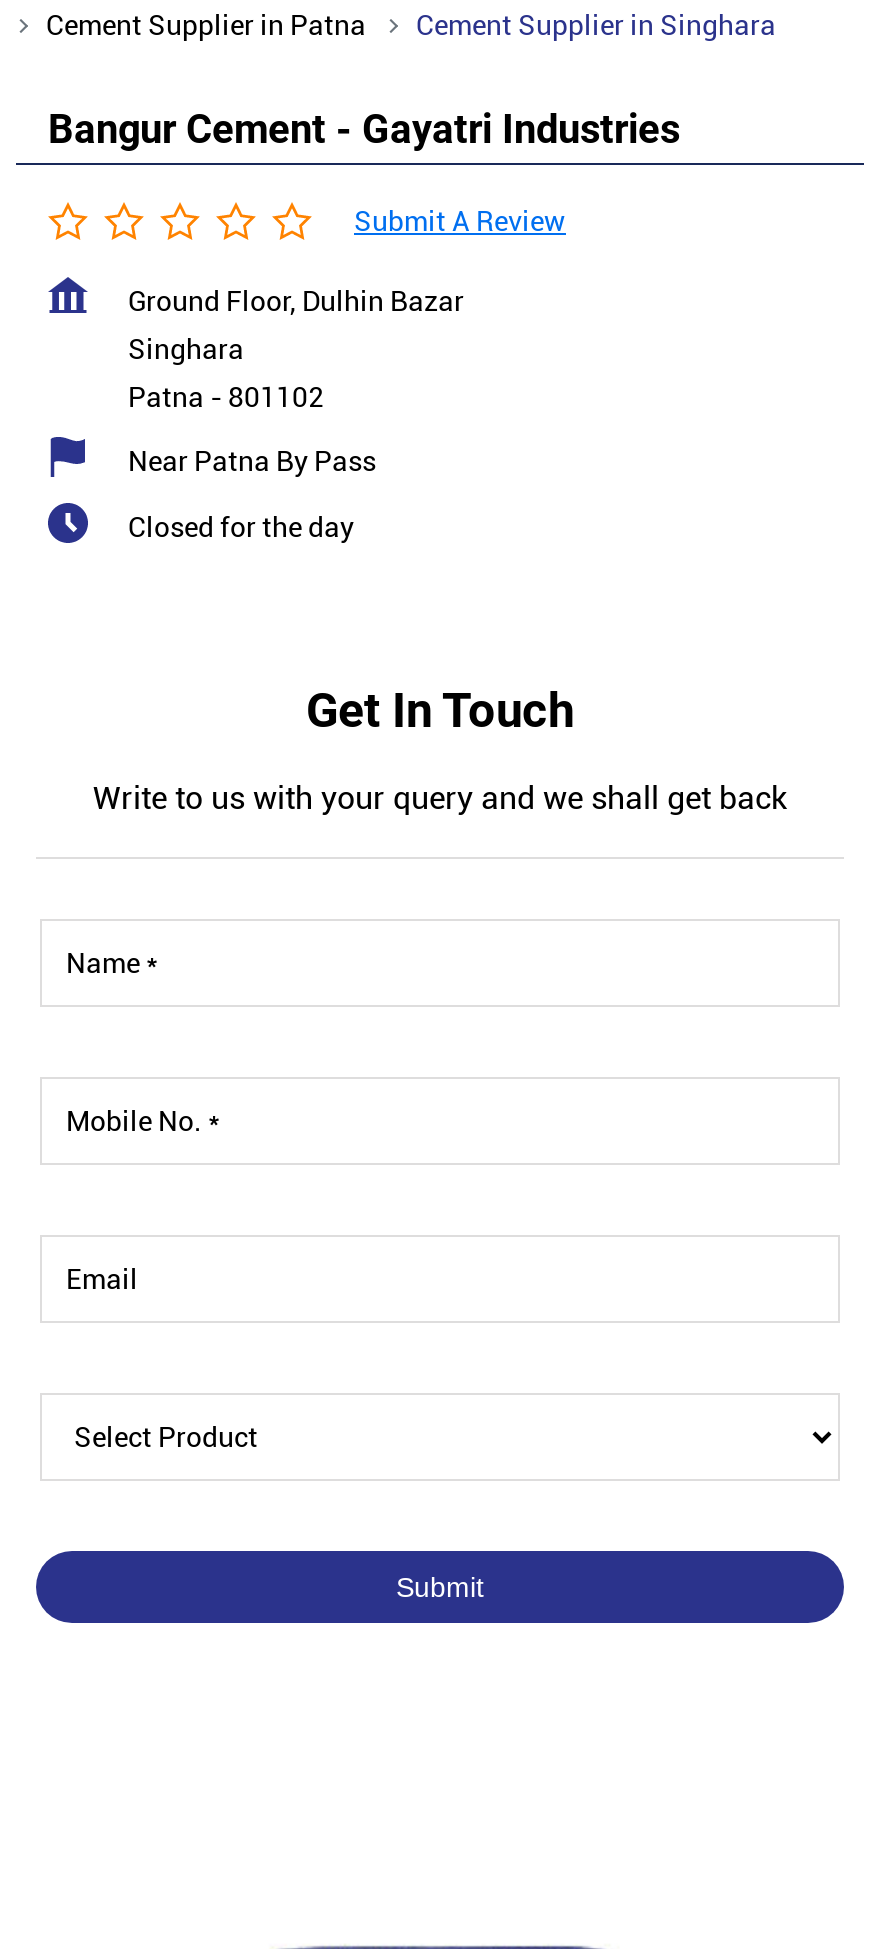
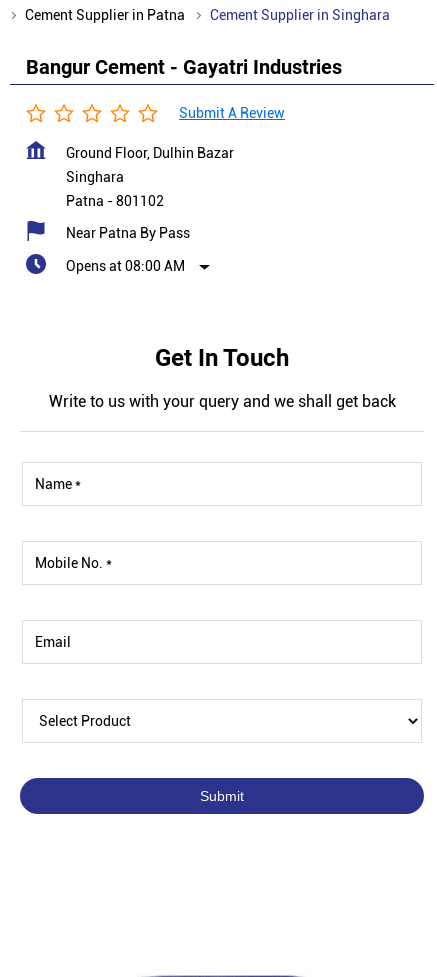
- Closed for the day
+ Opens at 08:00 AM
